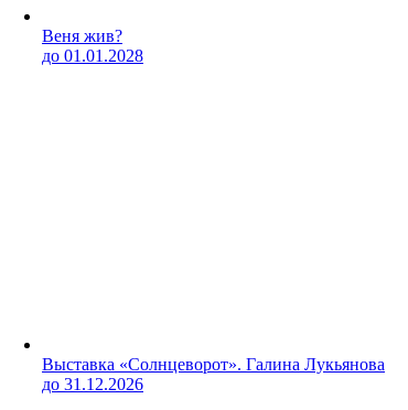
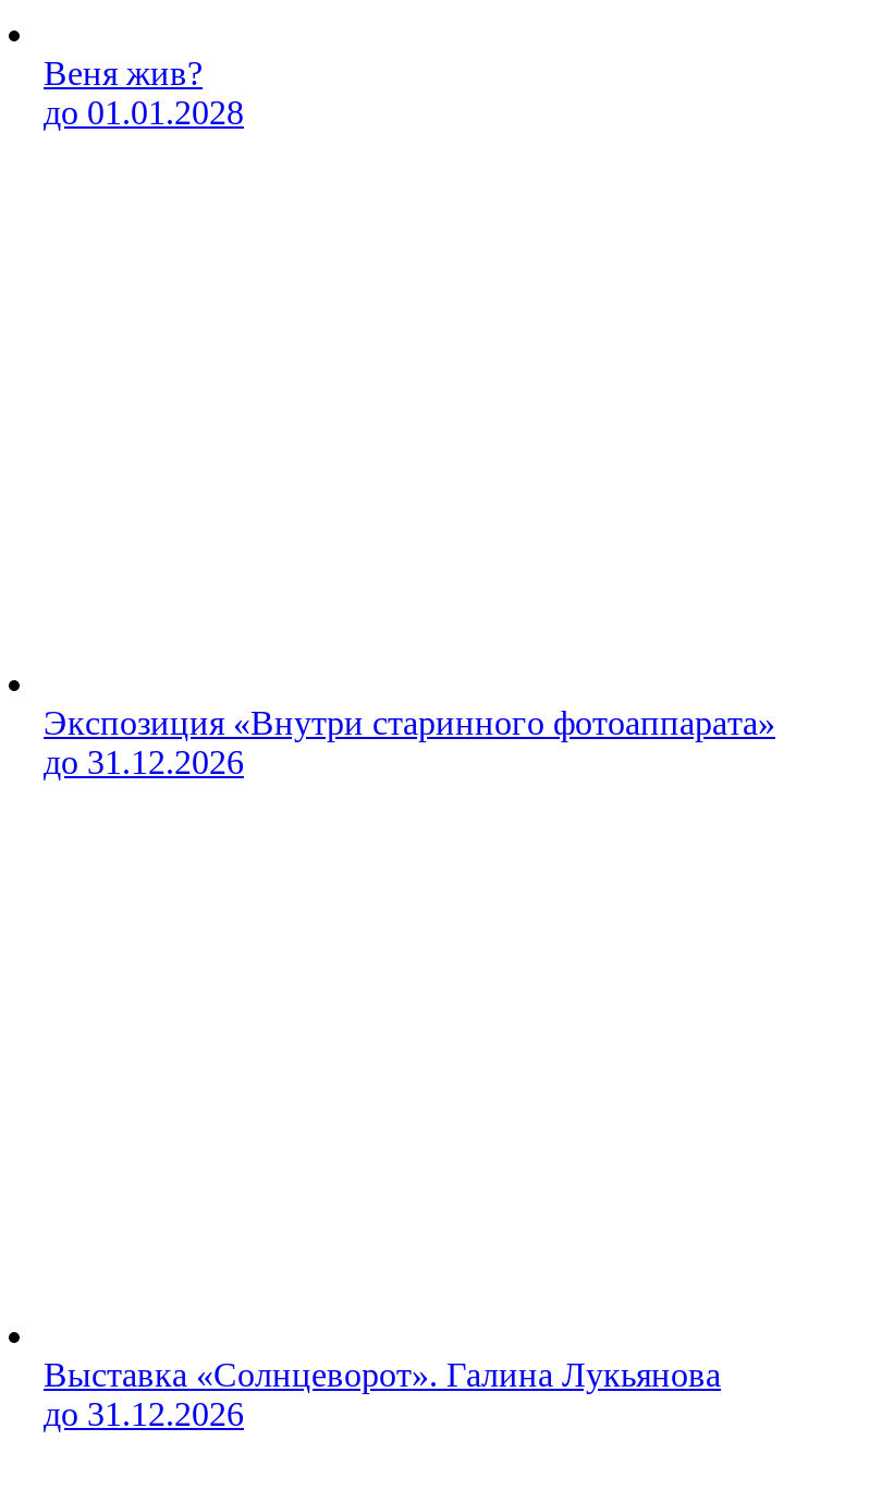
+ Экспозиция «Внутри старинного фотоаппарата»
+ до 31.12.2026
